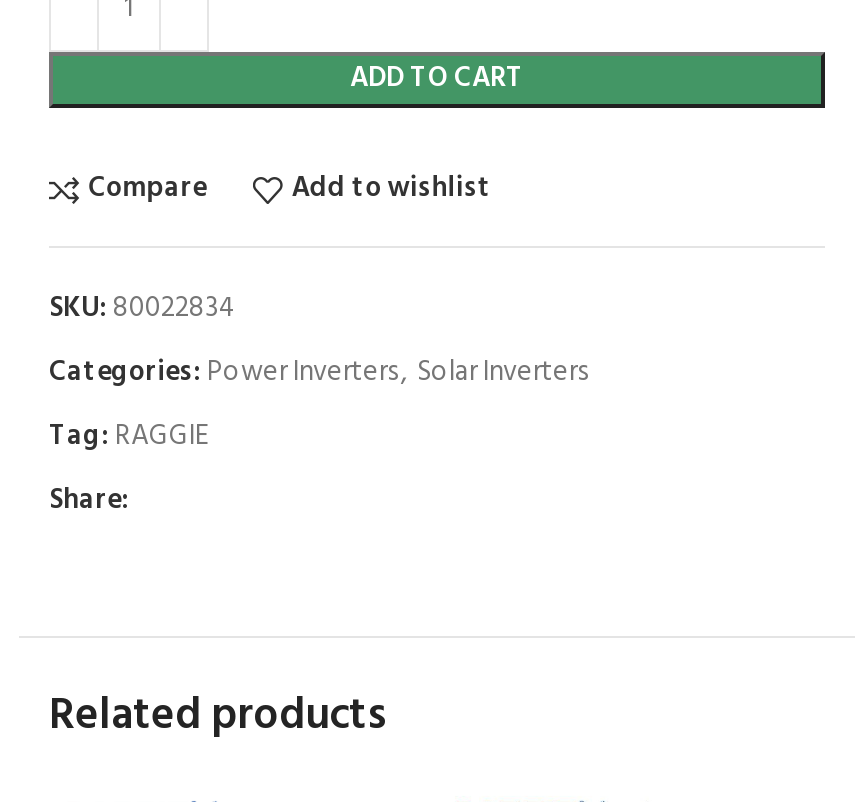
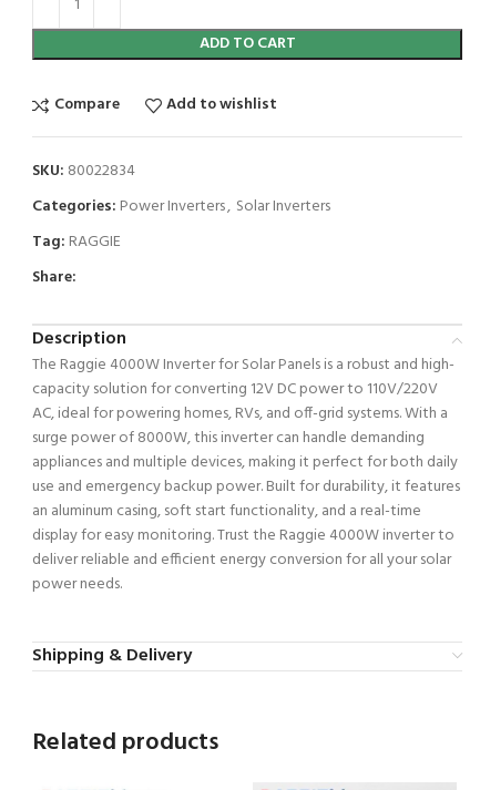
+ Description
+ The Raggie 4000W Inverter for Solar Panels is a robust and high-
+ capacity solution for converting 12V DC power to 110V/220V
+ AC, ideal for powering homes, RVs, and off-grid systems. With a
+ surge power of 8000W, this inverter can handle demanding
+ appliances and multiple devices, making it perfect for both daily
+ use and emergency backup power. Built for durability, it features
+ an aluminum casing, soft start functionality, and a real-time
+ display for easy monitoring. Trust the Raggie 4000W inverter to
+ deliver reliable and efficient energy conversion for all your solar
+ power needs.
+ Shipping & Delivery
